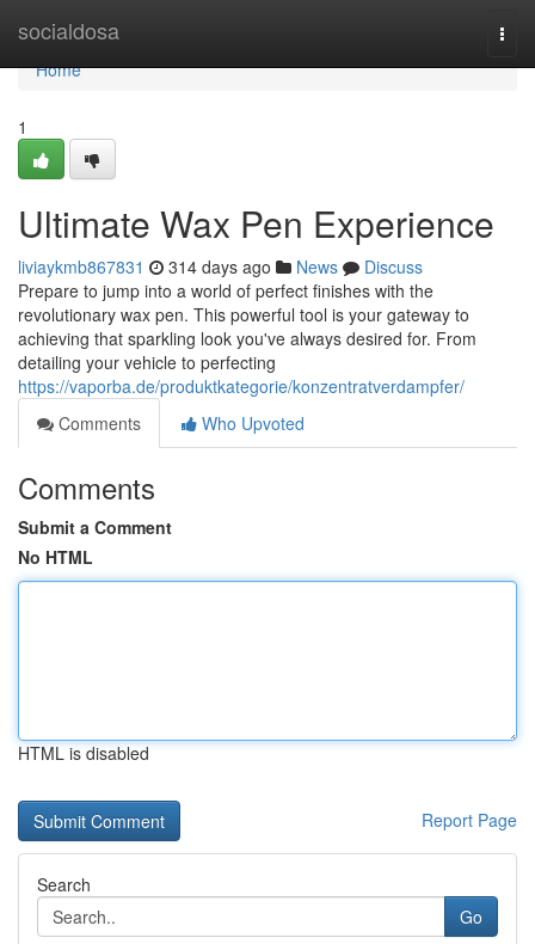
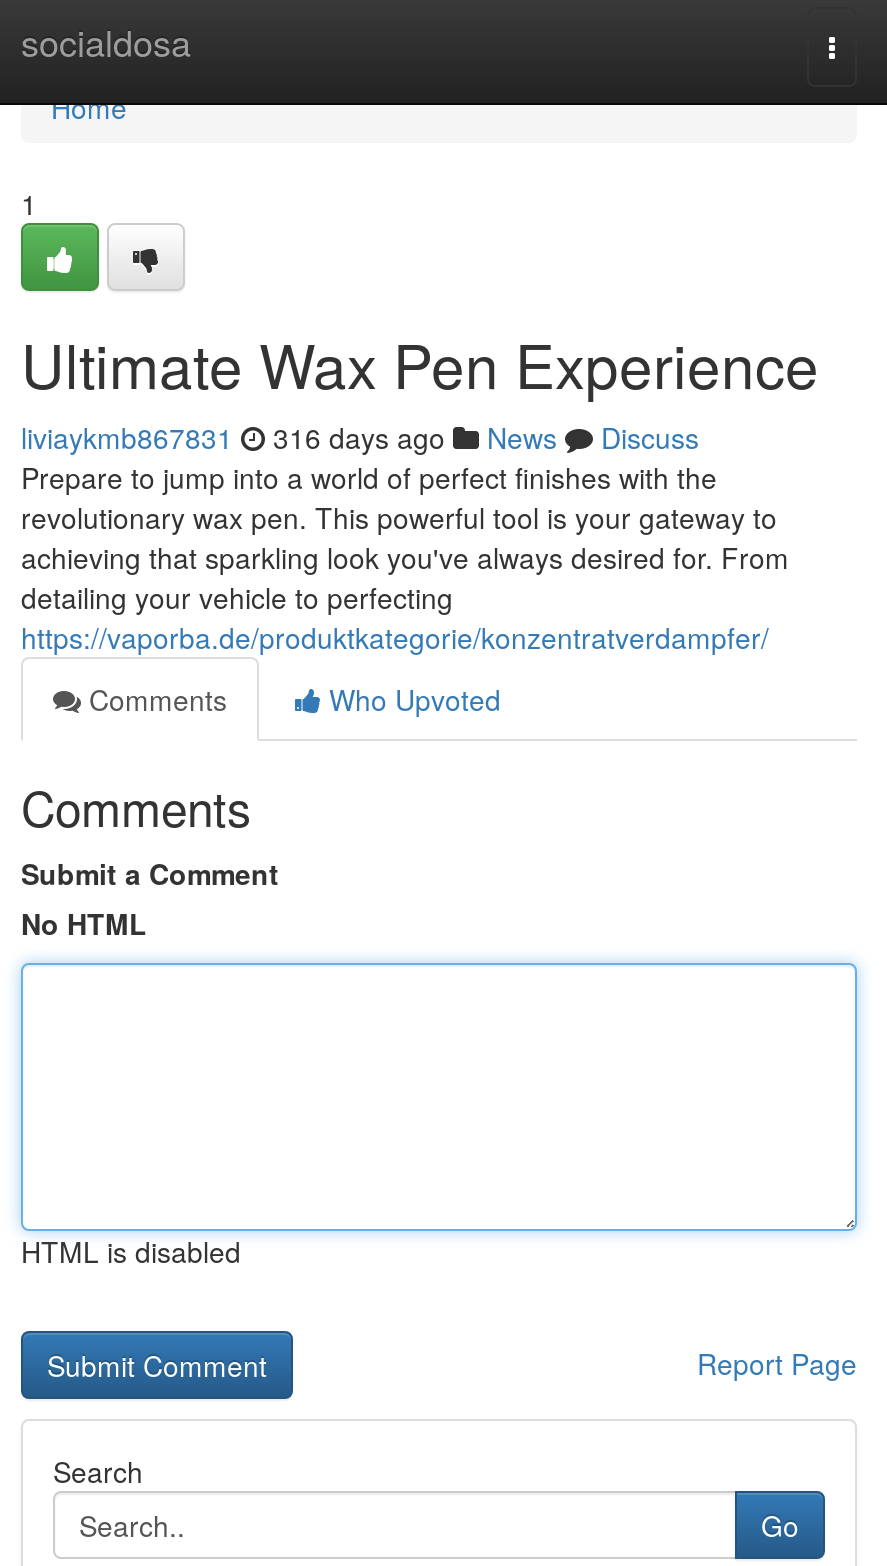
- liviaykmb867831 314 days ago News Discuss
+ liviaykmb867831 316 days ago News Discuss
